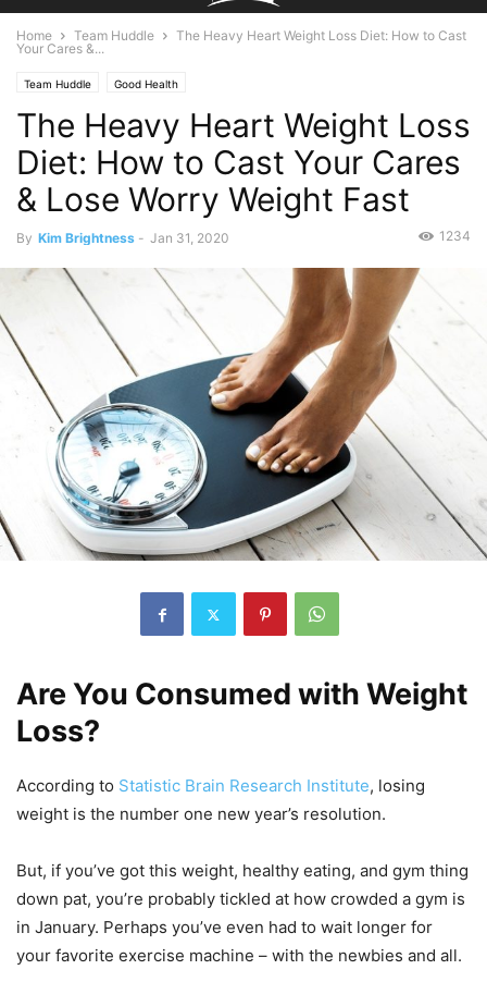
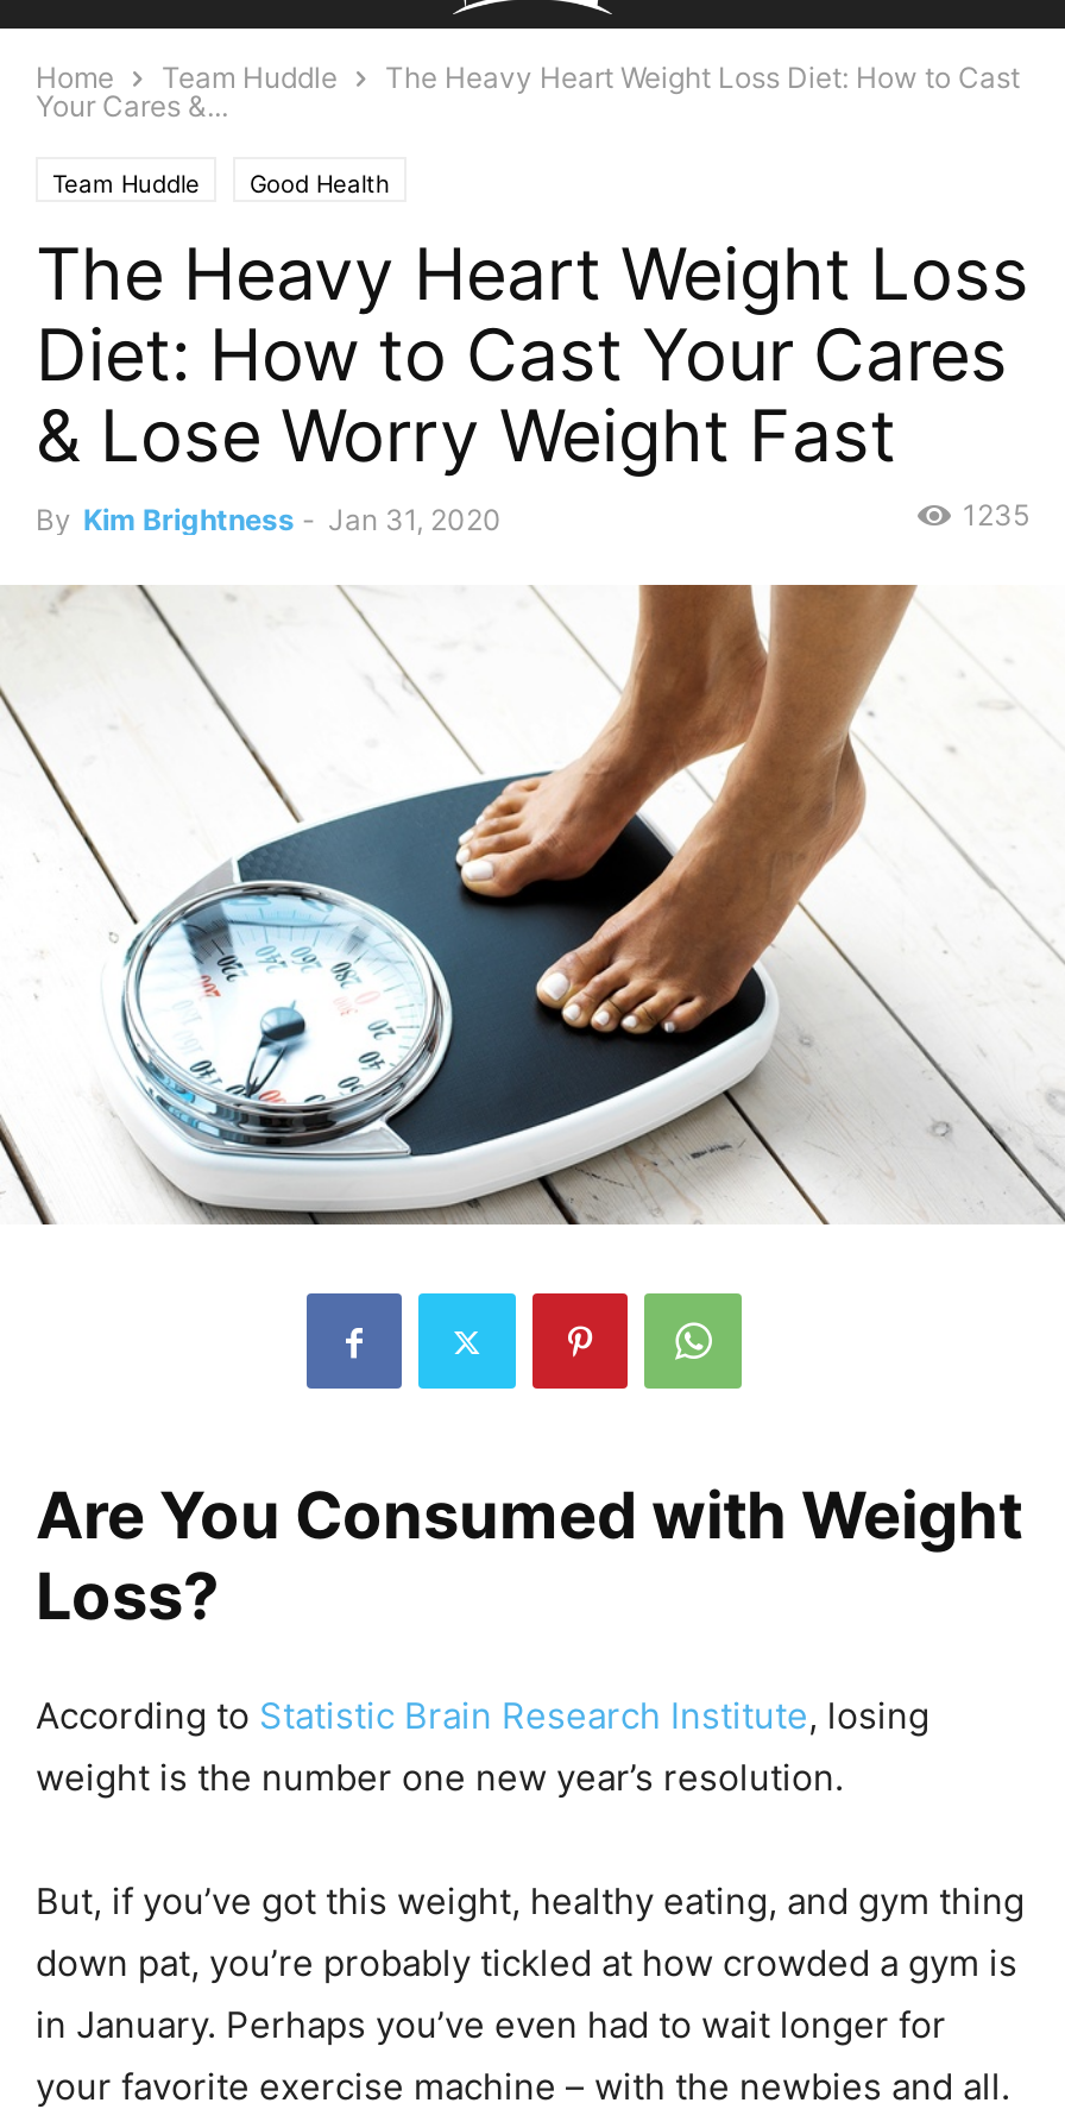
- 1234
+ 1235
